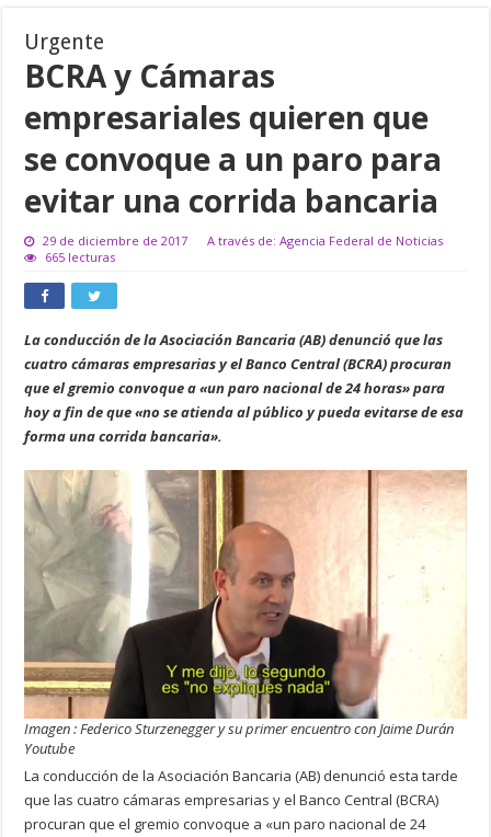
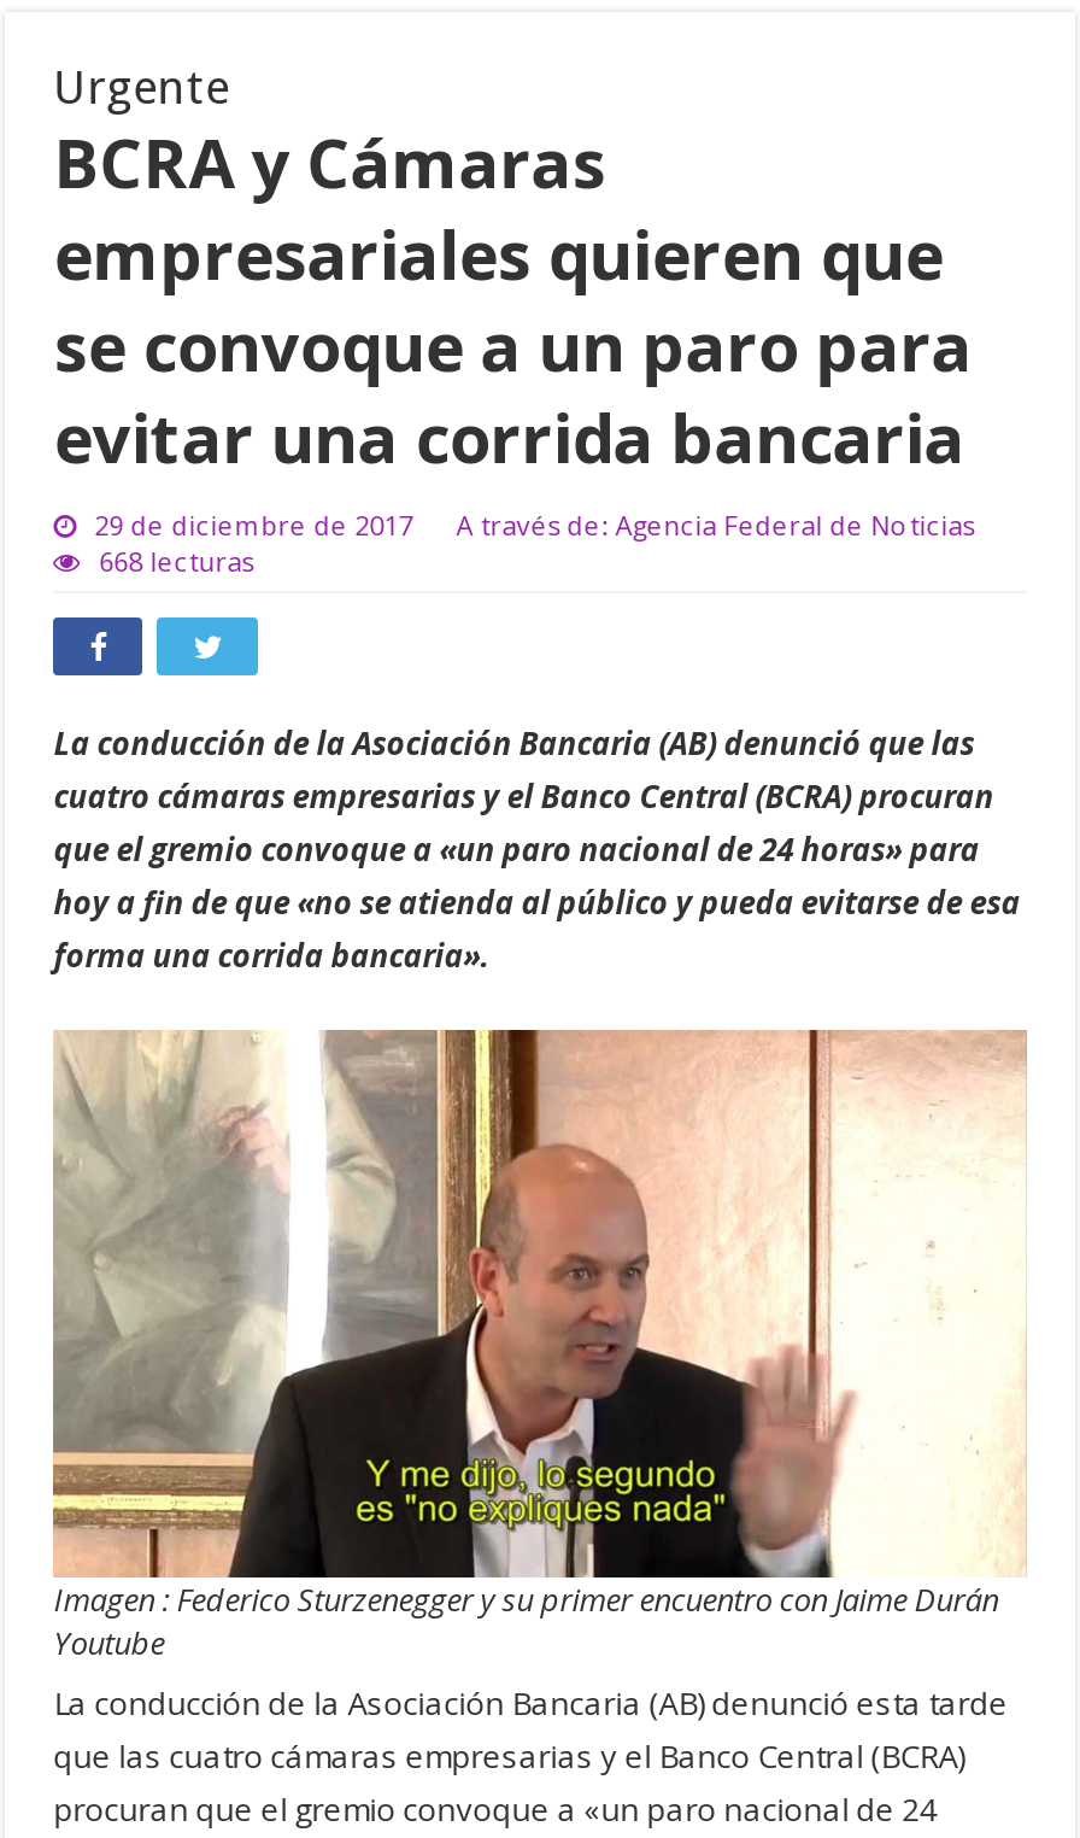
- 665 lecturas
+ 668 lecturas
